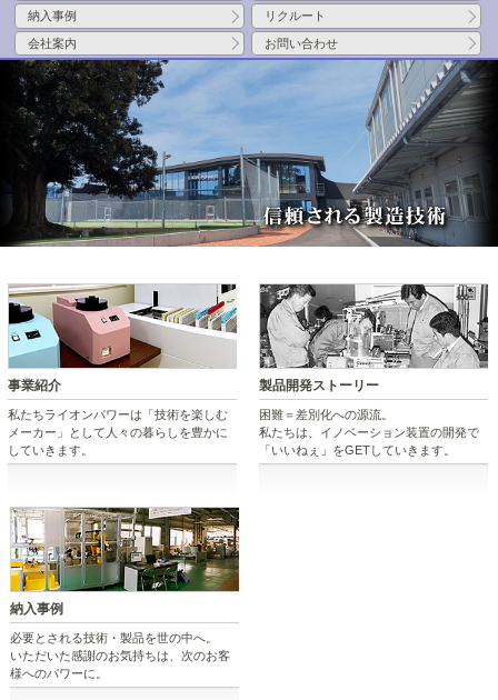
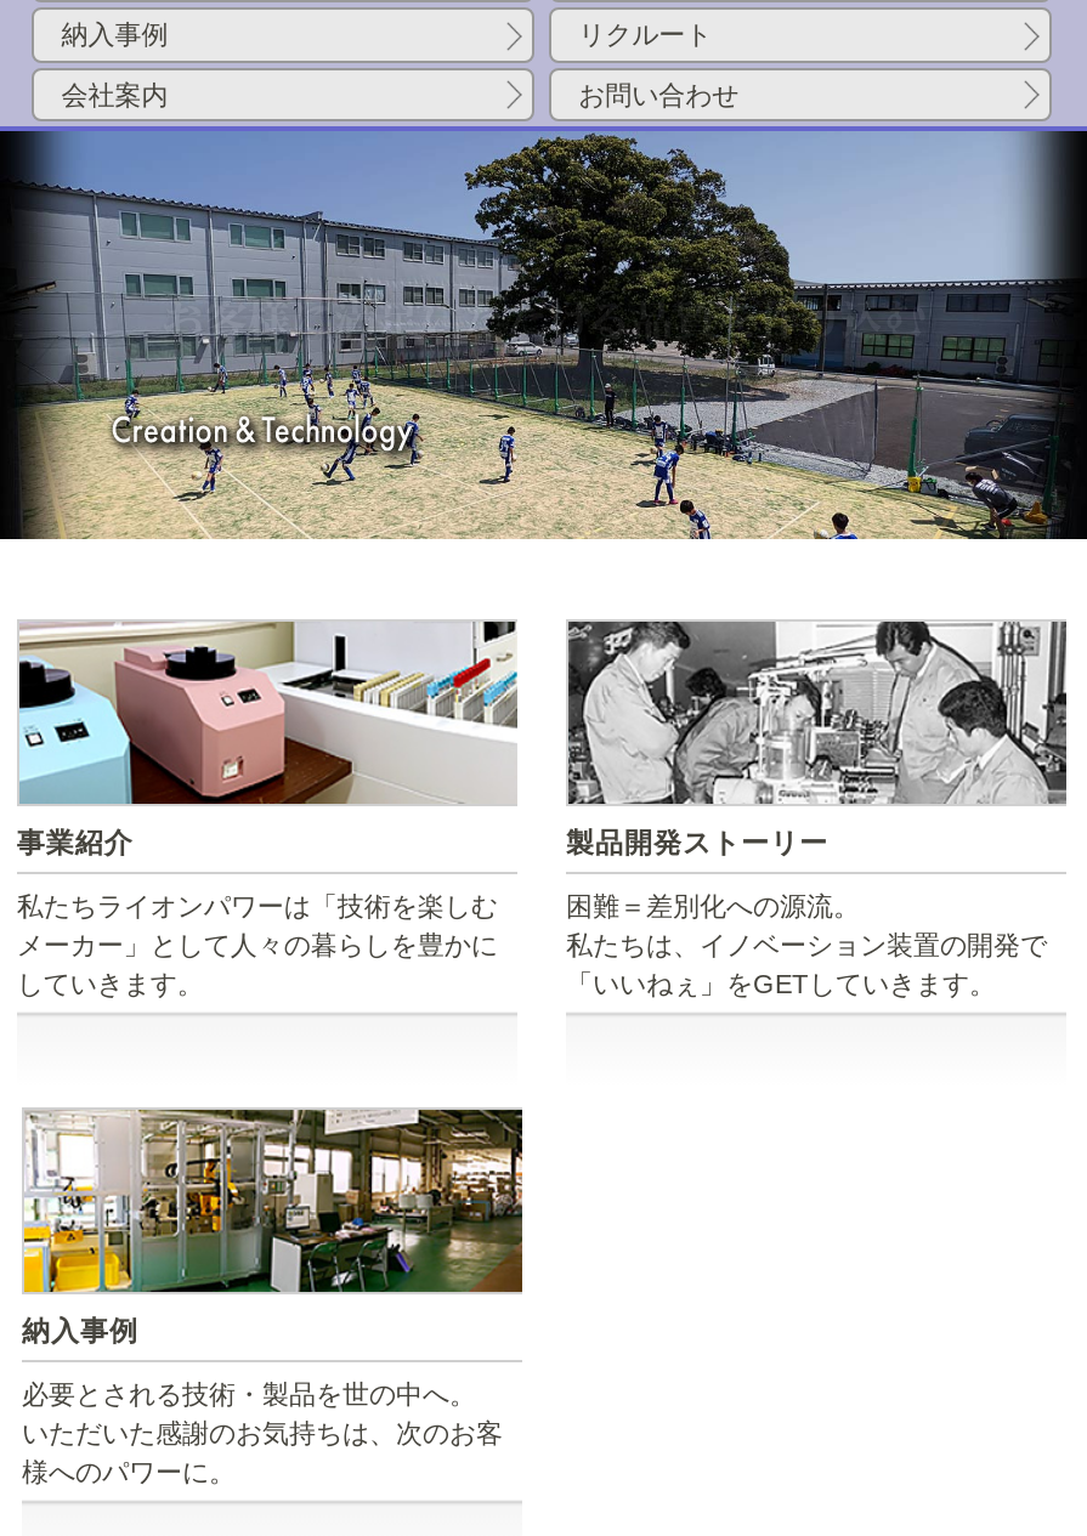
- [image]
+ [image]
